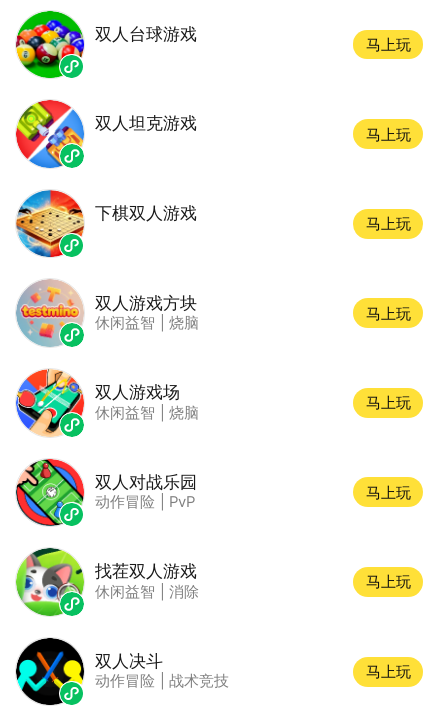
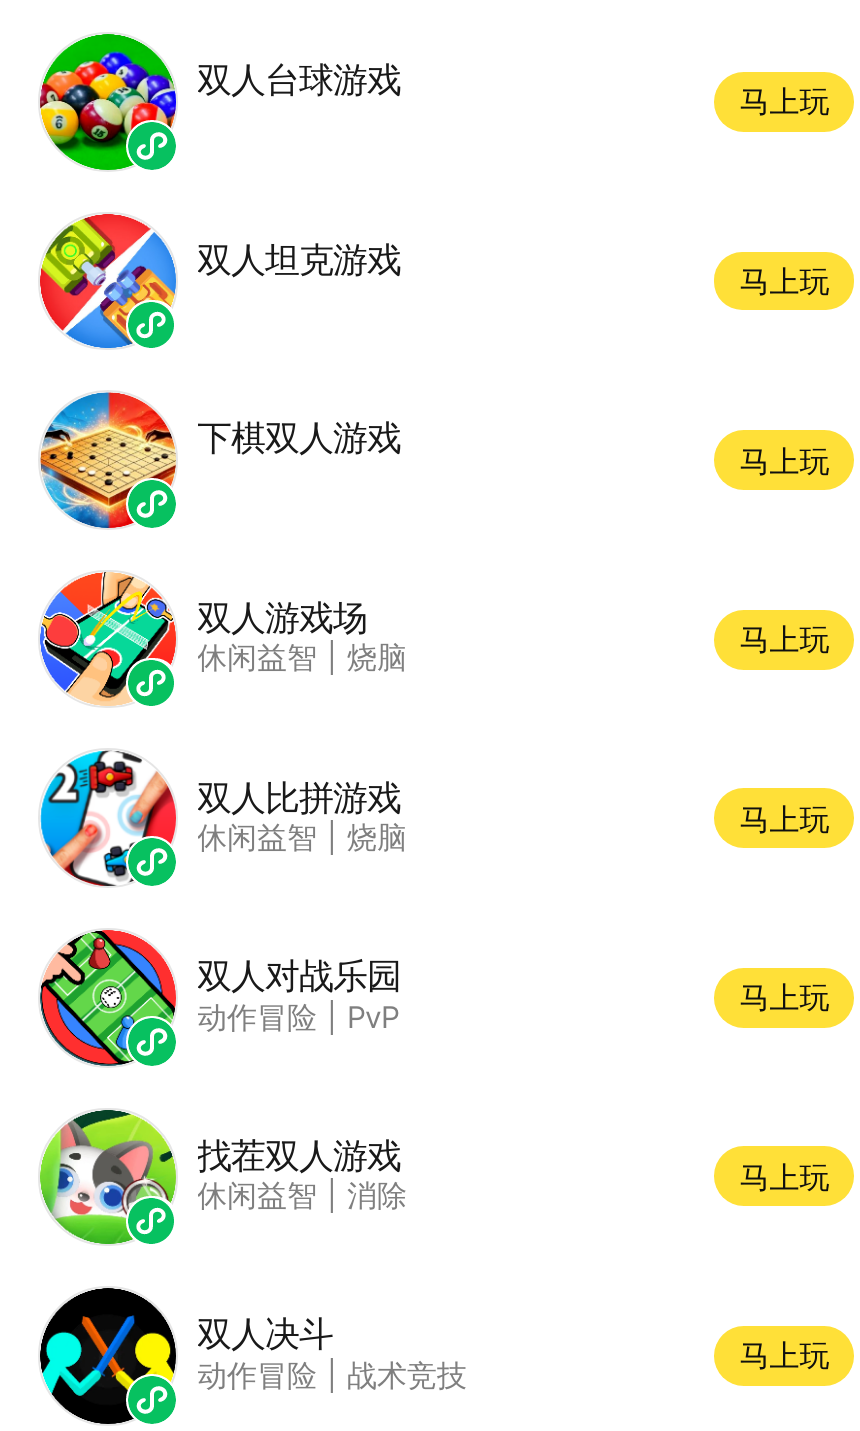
- [image]
+ [image]

- 双人游戏方块

+ 双人比拼游戏

- [image]
+ [image]

moved up: 双人游戏场
